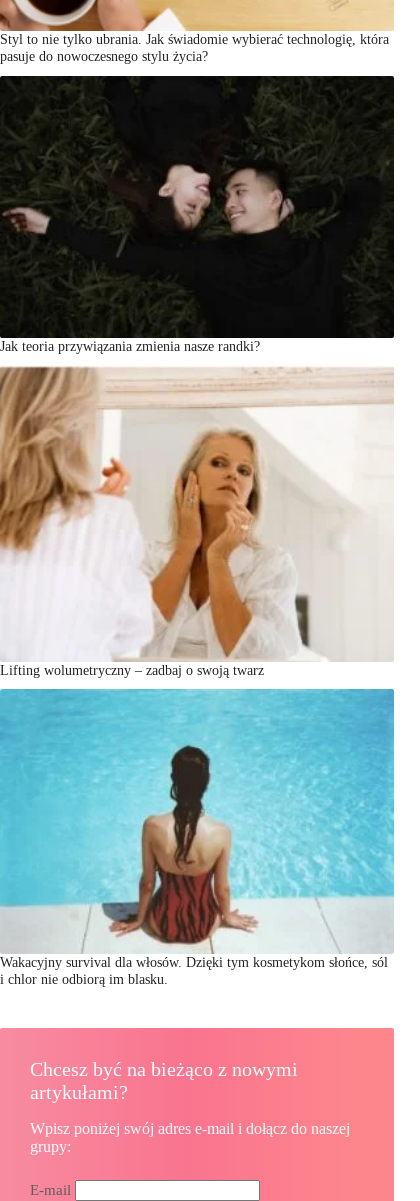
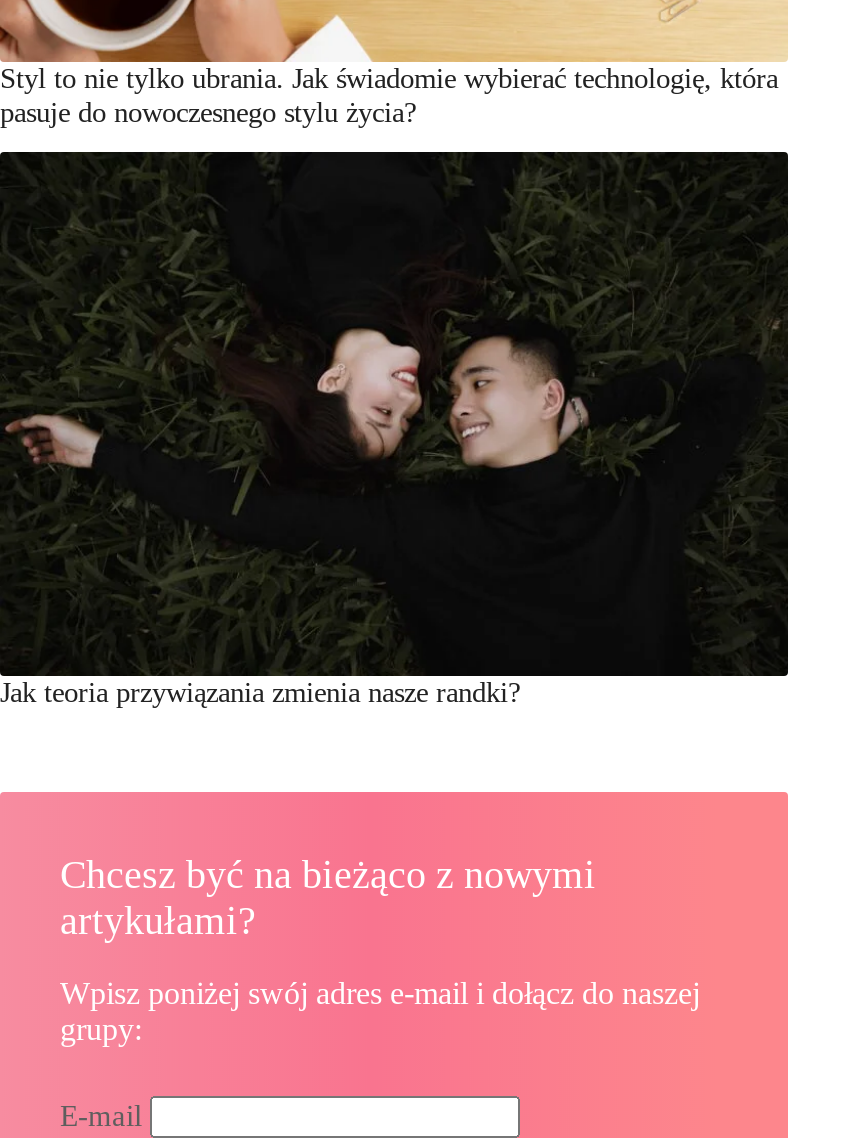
- [image]
- Lifting wolumetryczny – zadbaj o swoją twarz

- [image]
- Wakacyjny survival dla włosów. Dzięki tym kosmetykom słońce, sól
- i chlor nie odbiorą im blasku.
